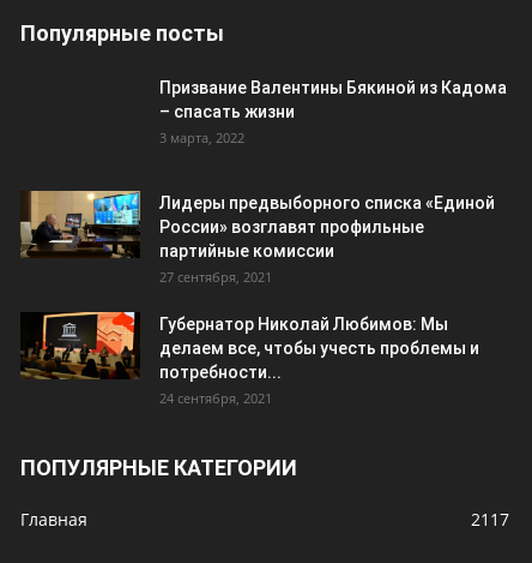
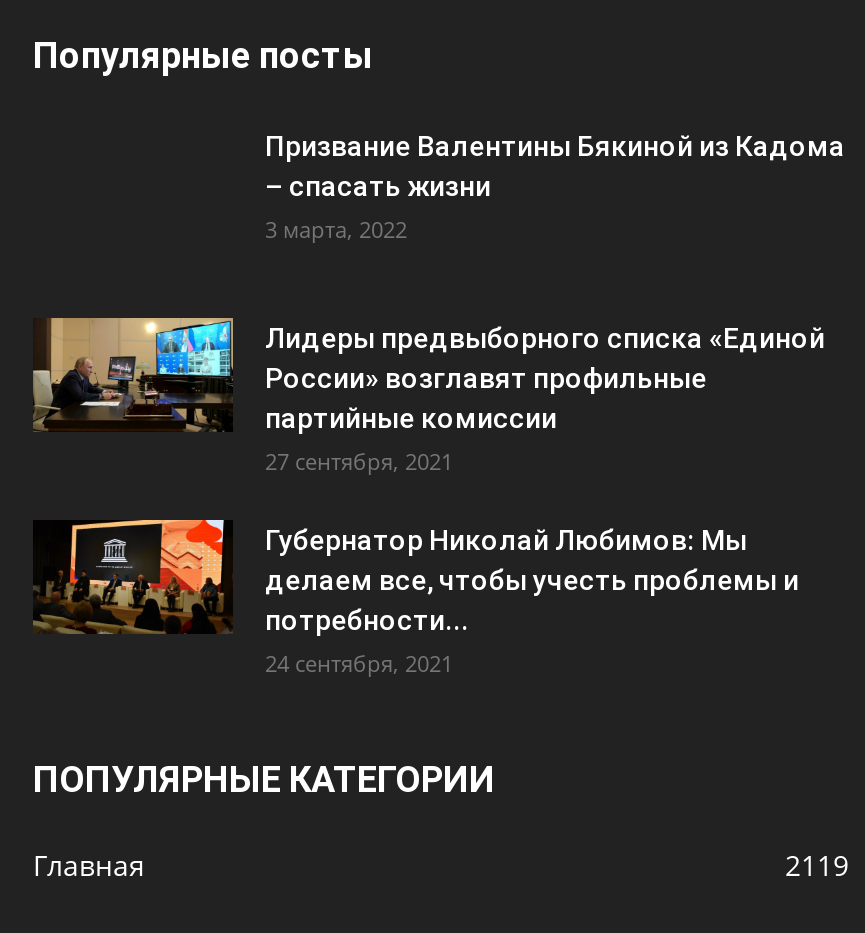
- 2117
+ 2119
